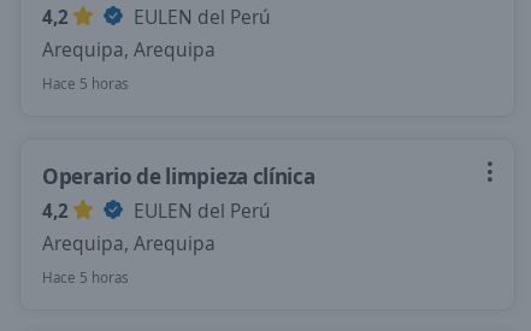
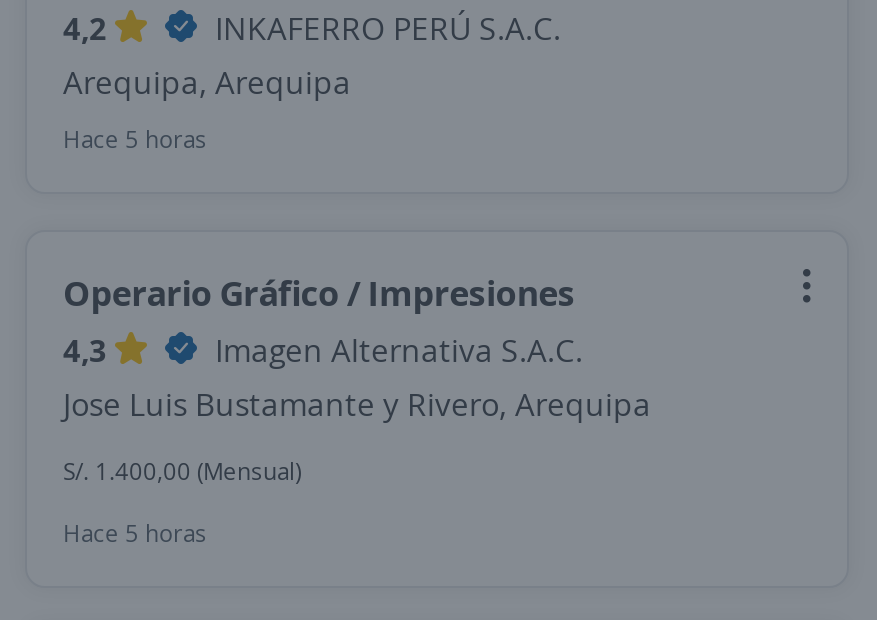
- EULEN del Perú
+ INKAFERRO PERÚ S.A.C.

- Operario de limpieza clínica
- 4,2
- EULEN del Perú
- Arequipa, Arequipa
+ Operario Gráfico / Impresiones
+ 4,3
+ Imagen Alternativa S.A.C.
+ Jose Luis Bustamante y Rivero, Arequipa
+ S/. 1.400,00 (Mensual)
